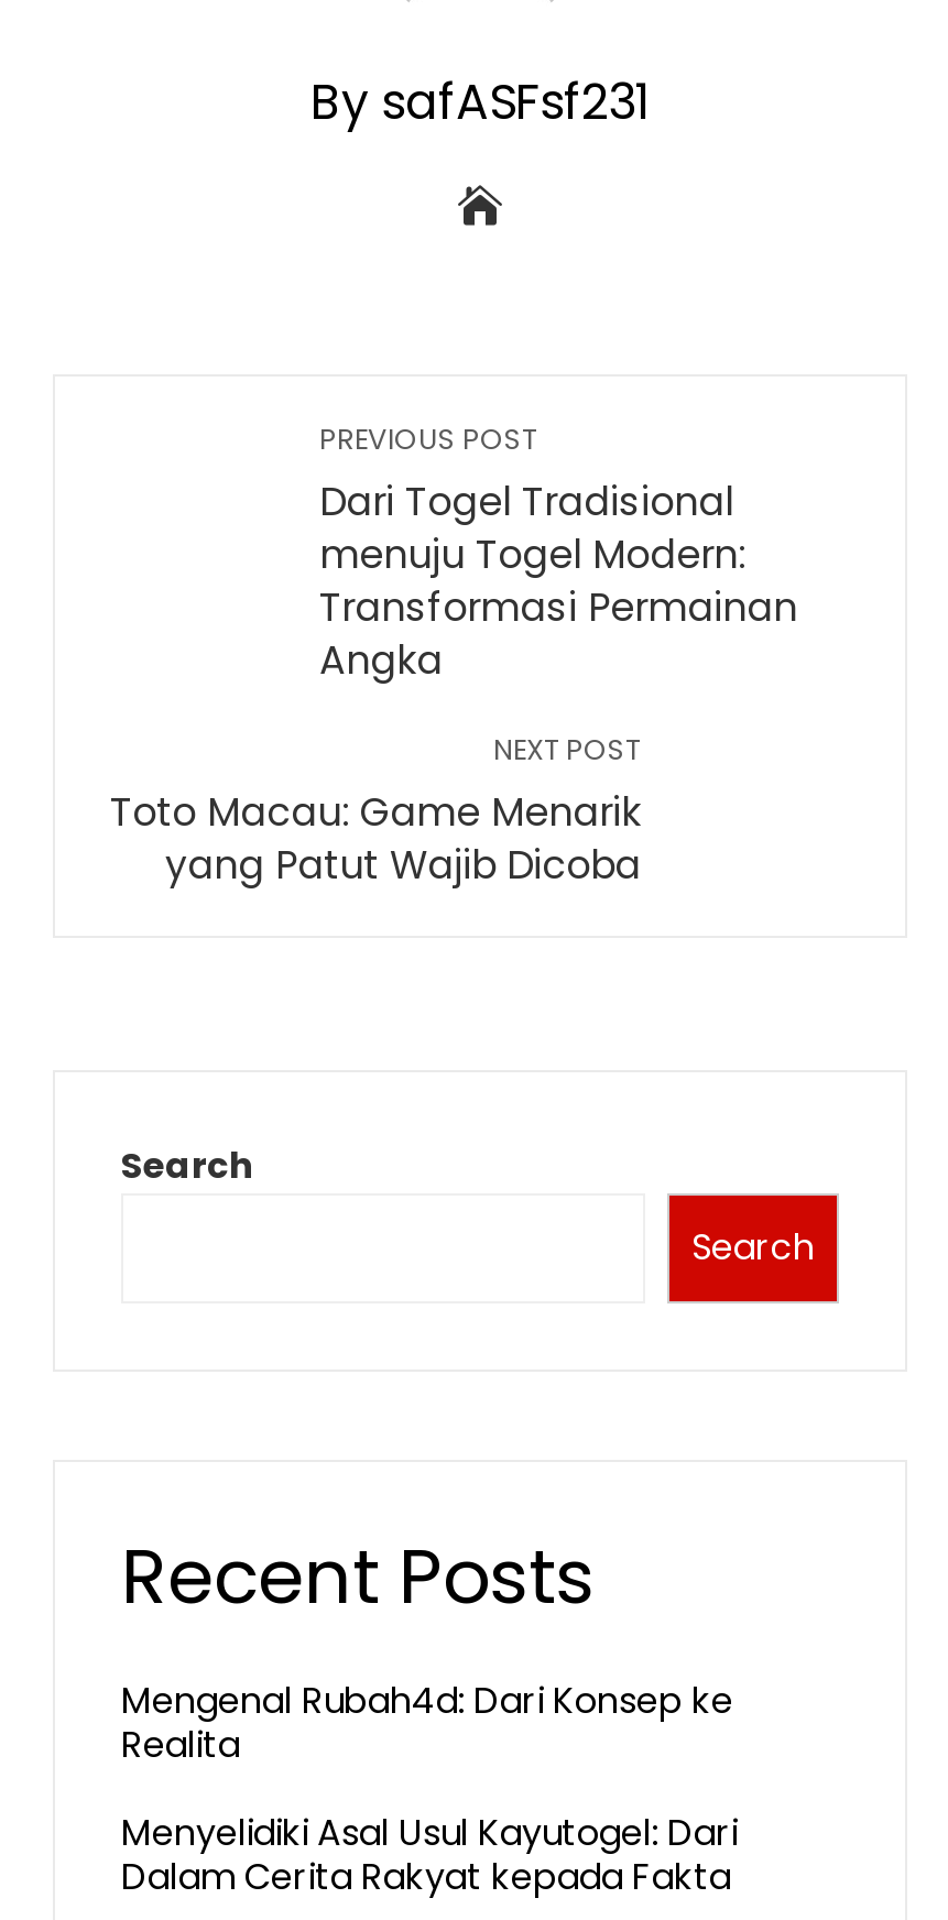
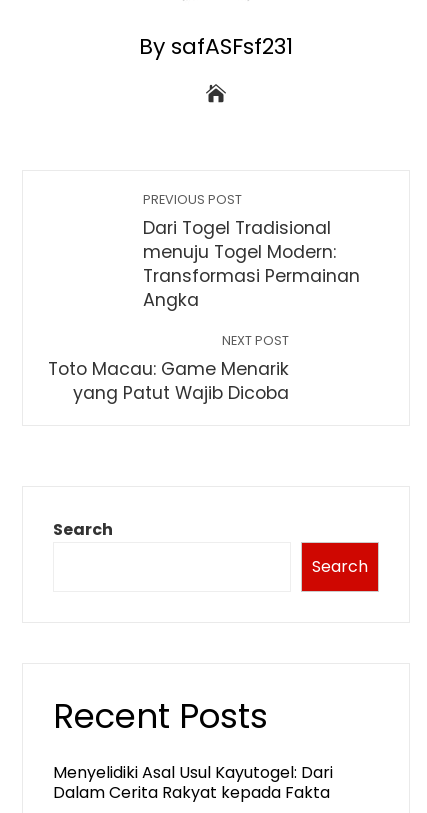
- Mengenal Rubah4d: Dari Konsep ke
- Realita
